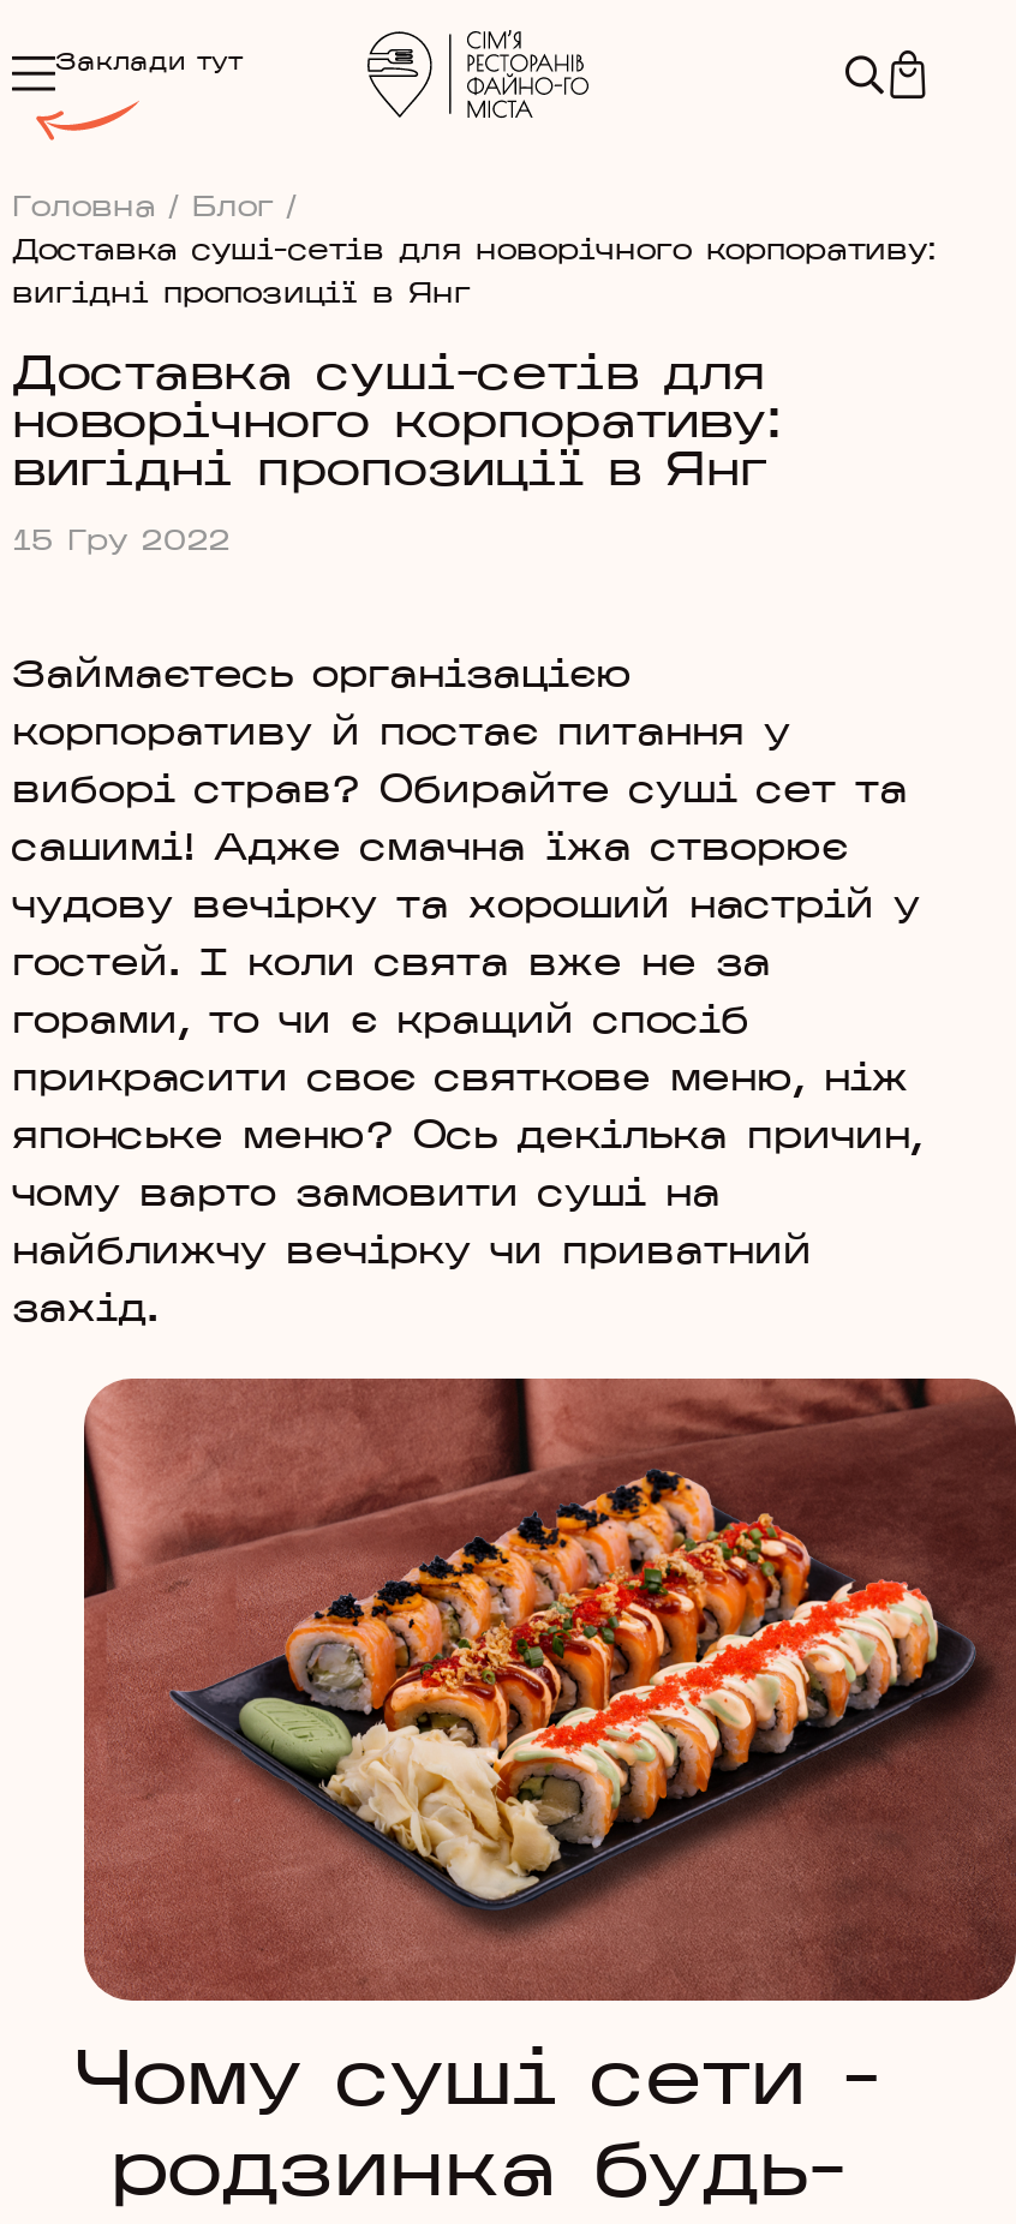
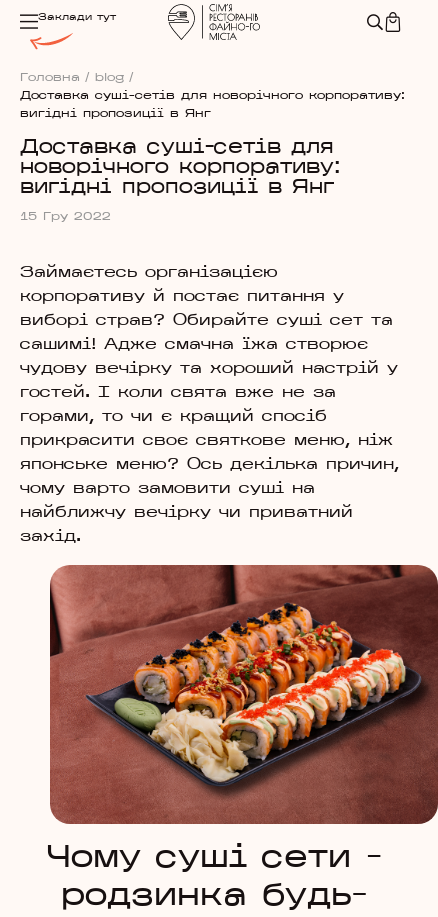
- Головна / Блог /
+ Головна / blog /
